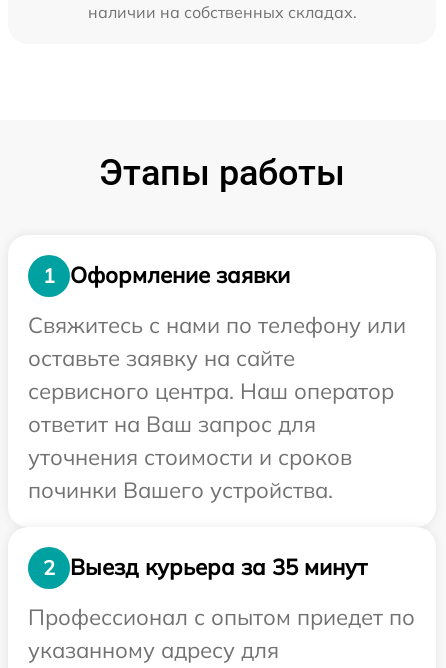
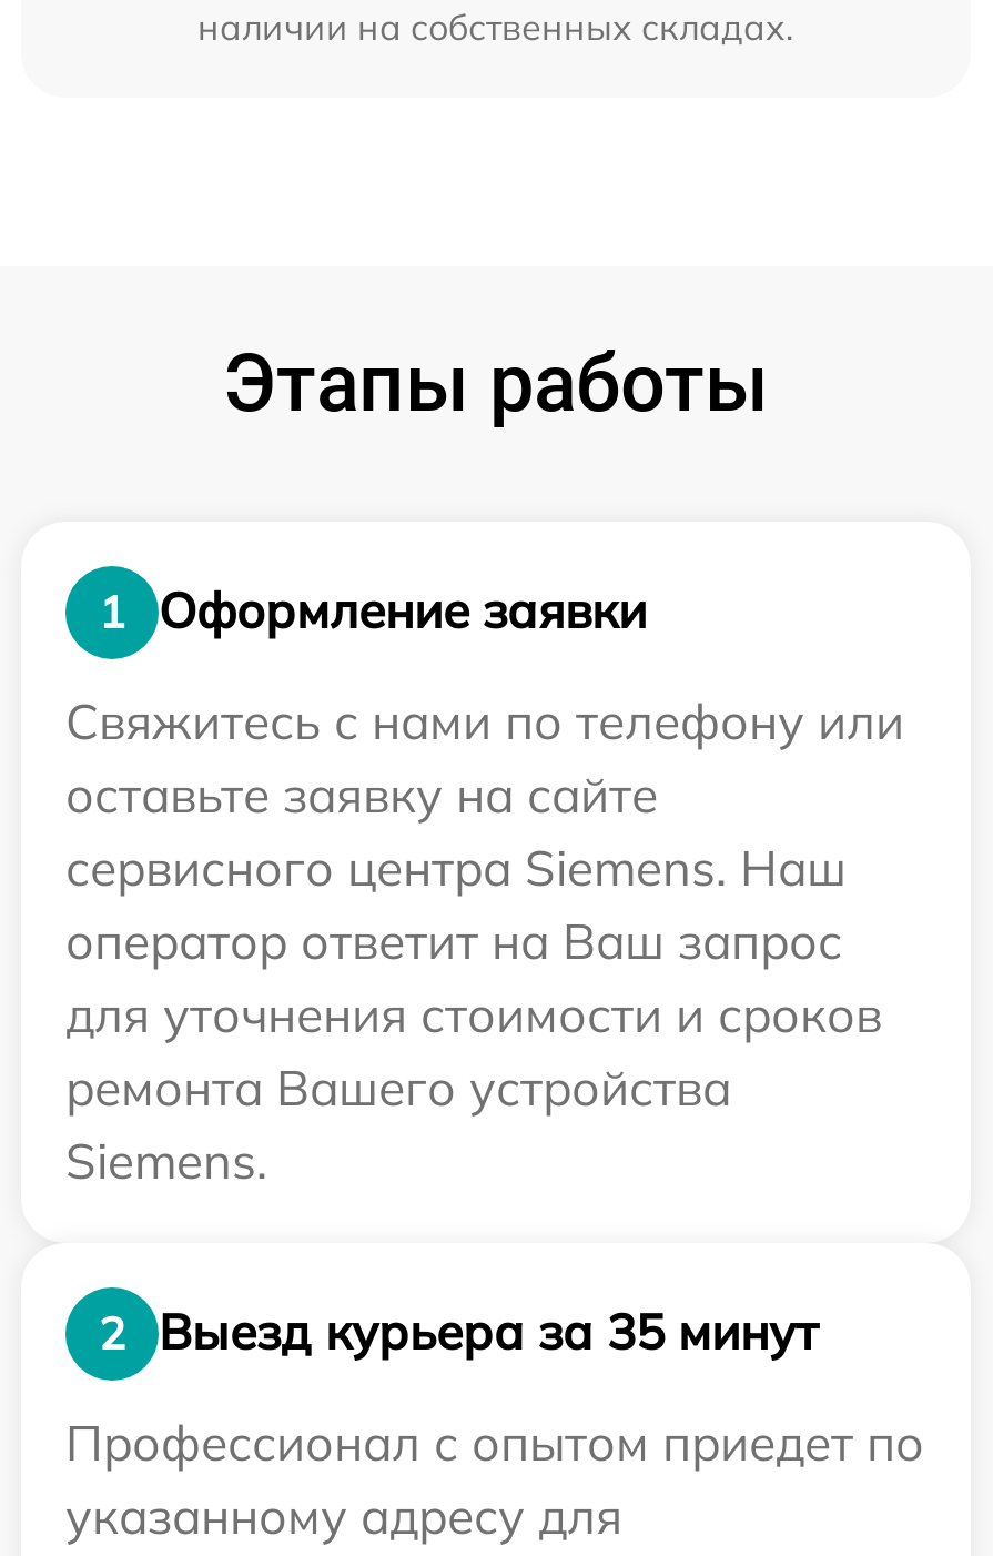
- сервисного центра. Наш оператор
- ответит на Ваш запрос для
- уточнения стоимости и сроков
- починки Вашего устройства.
+ сервисного центра Siemens. Наш
+ оператор ответит на Ваш запрос
+ для уточнения стоимости и сроков
+ ремонта Вашего устройства
+ Siemens.
